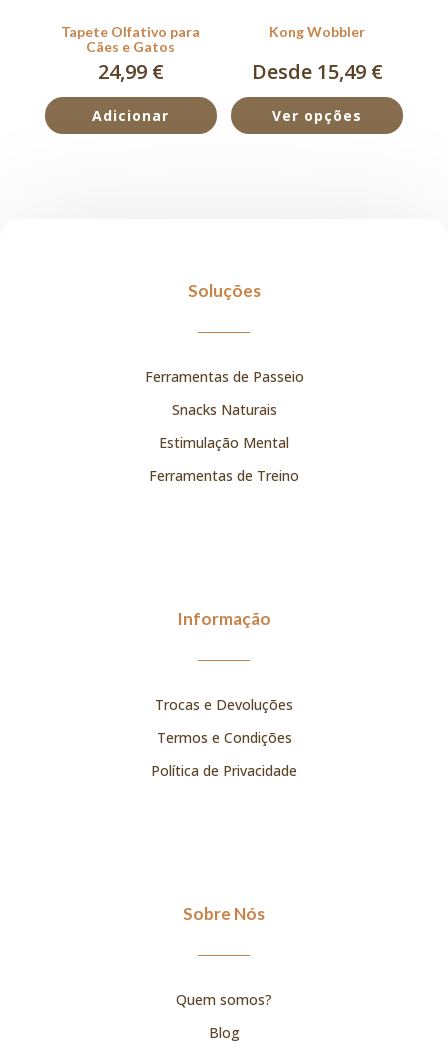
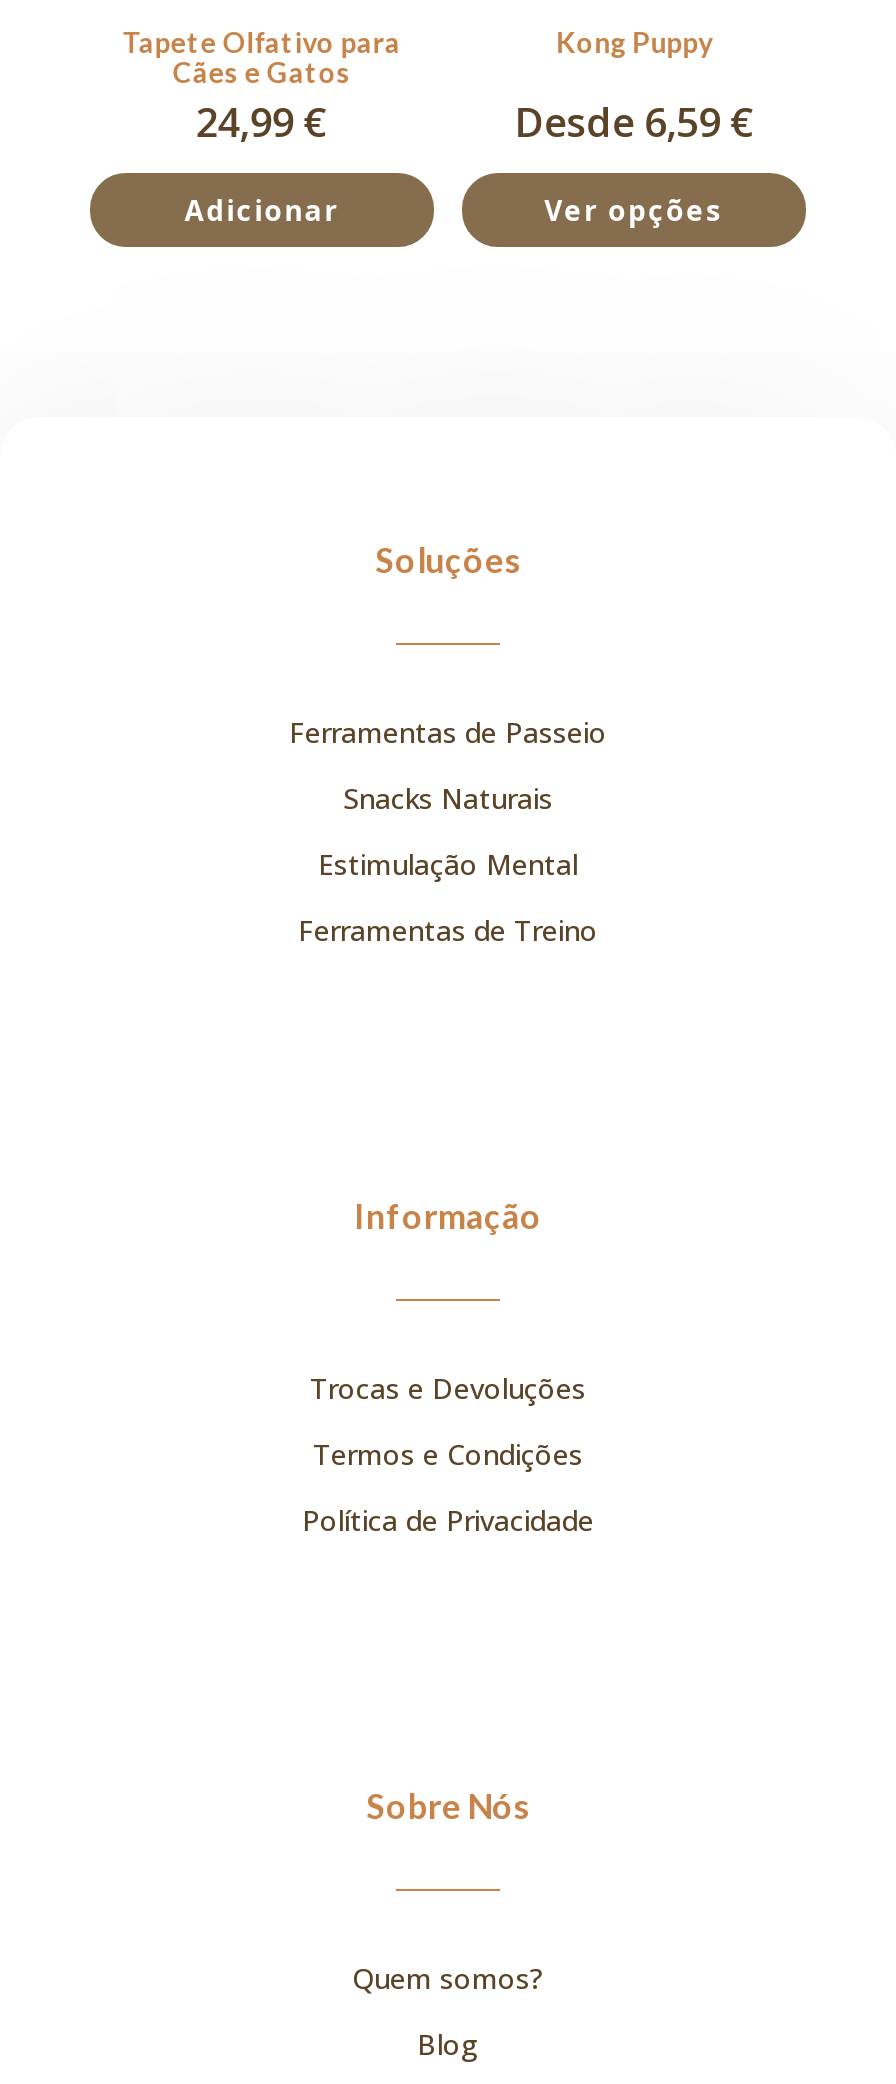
- Kong Wobbler
+ Kong Puppy

- Desde 15,49 €
+ Desde 6,59 €
